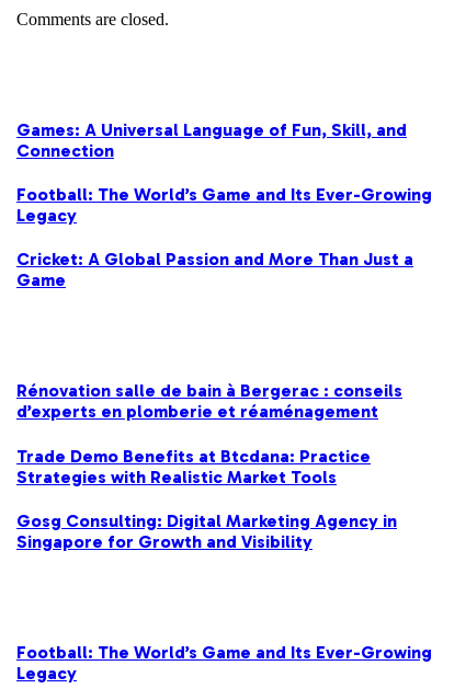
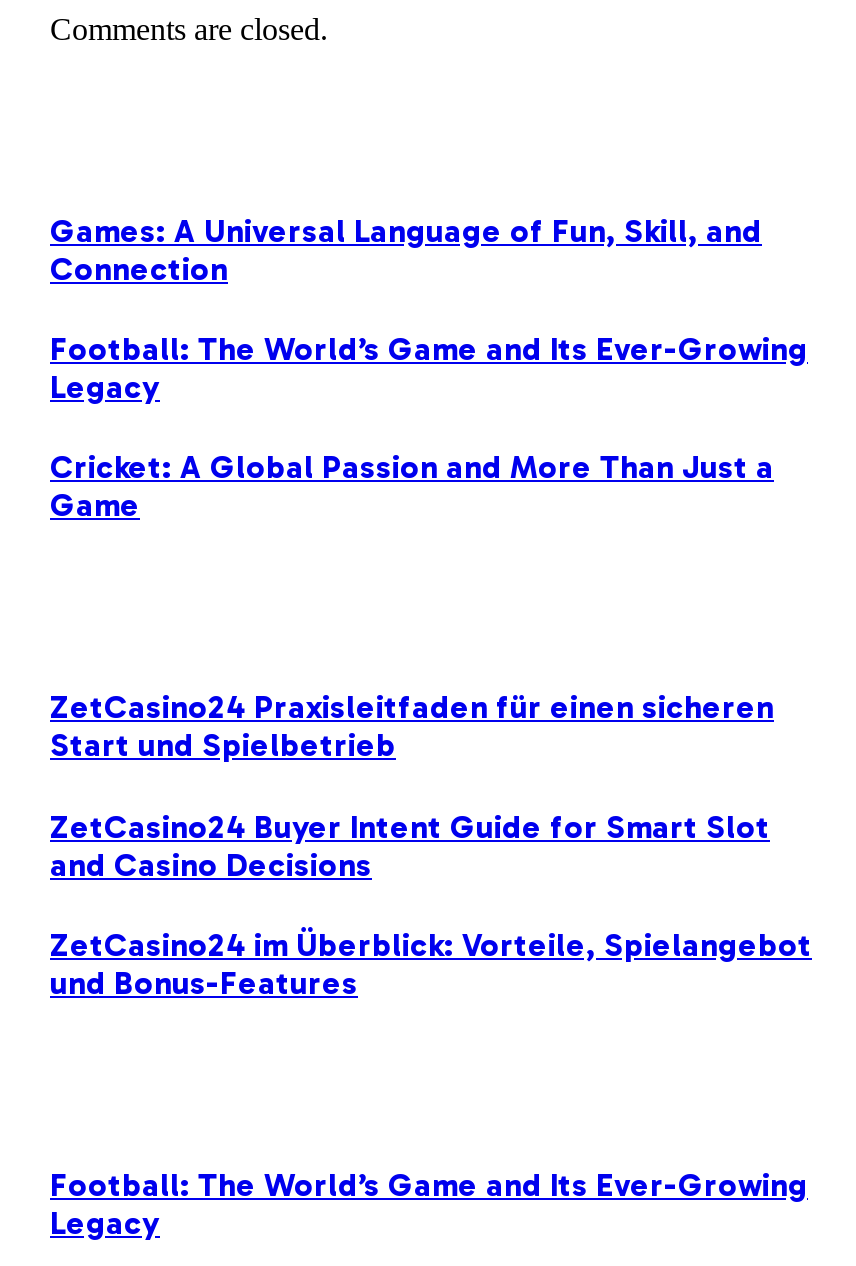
- Rénovation salle de bain à Bergerac : conseils
- d’experts en plomberie et réaménagement
+ ZetCasino24 Praxisleitfaden für einen sicheren
+ Start und Spielbetrieb

- Trade Demo Benefits at Btcdana: Practice
- Strategies with Realistic Market Tools
+ ZetCasino24 Buyer Intent Guide for Smart Slot
+ and Casino Decisions

- Gosg Consulting: Digital Marketing Agency in
- Singapore for Growth and Visibility
+ ZetCasino24 im Überblick: Vorteile, Spielangebot
+ und Bonus-Features
